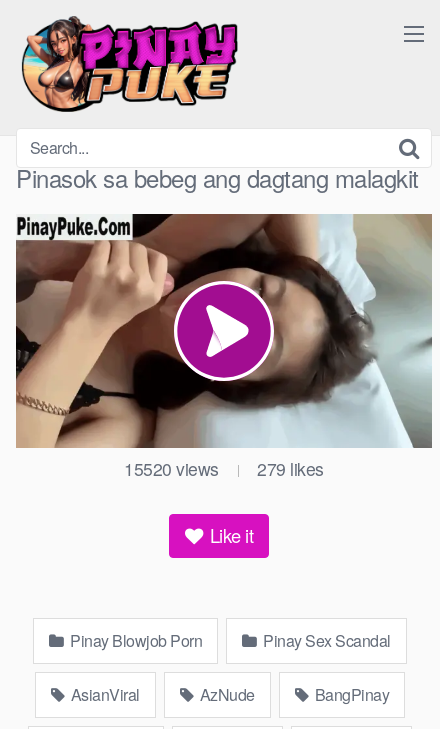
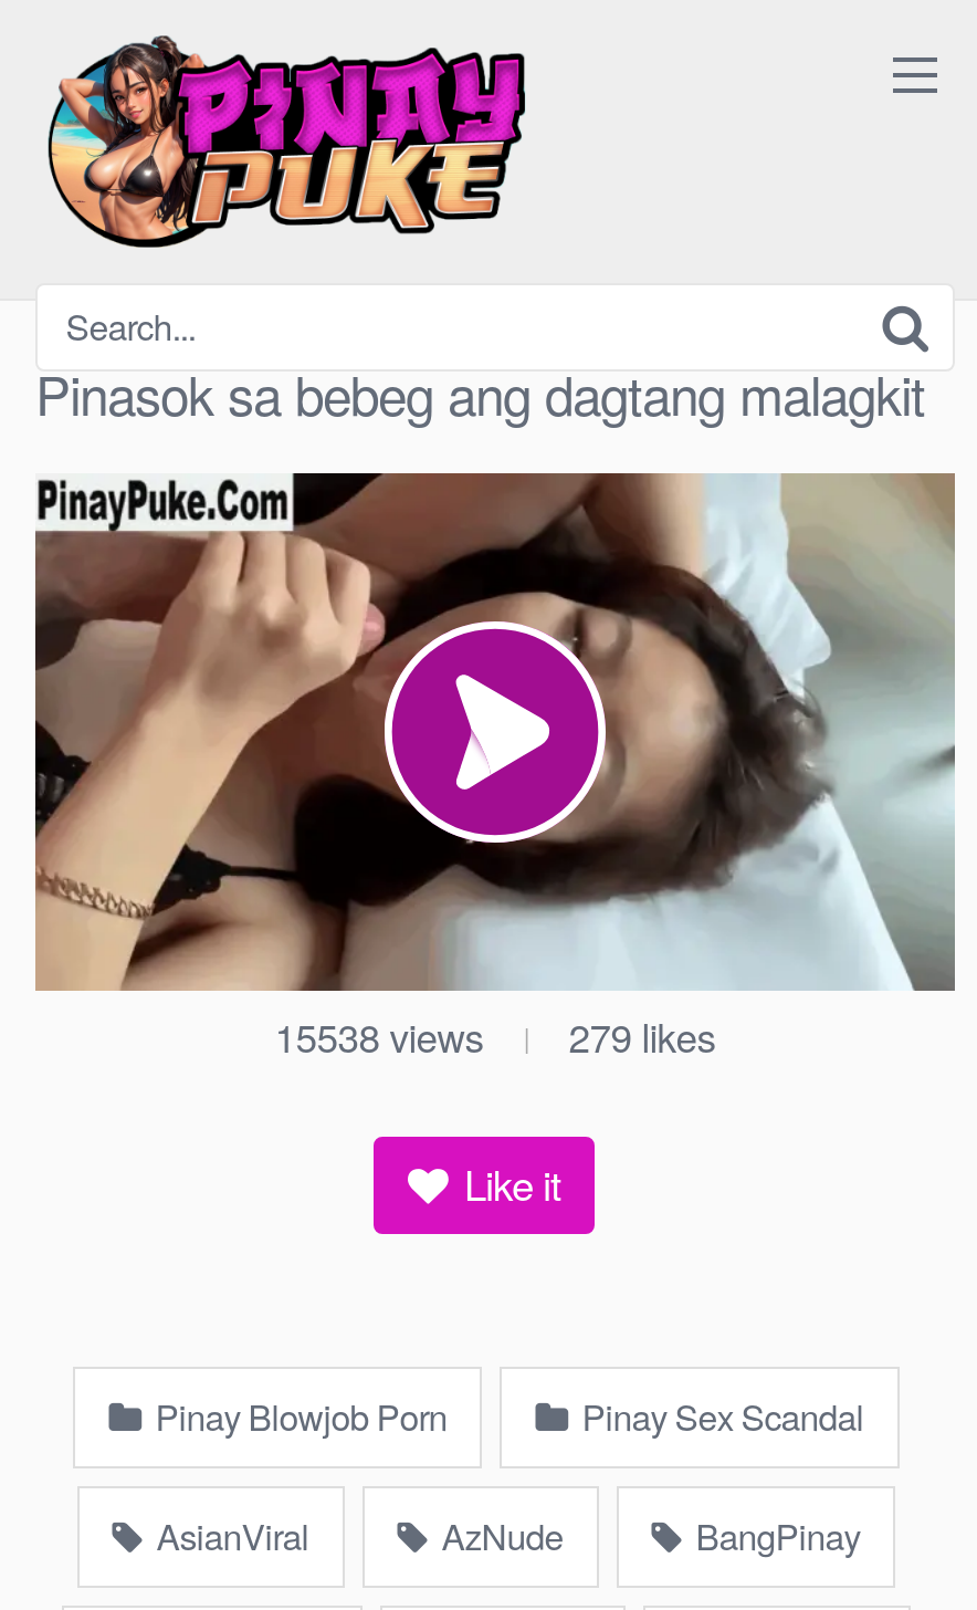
- 15520 views
+ 15538 views
